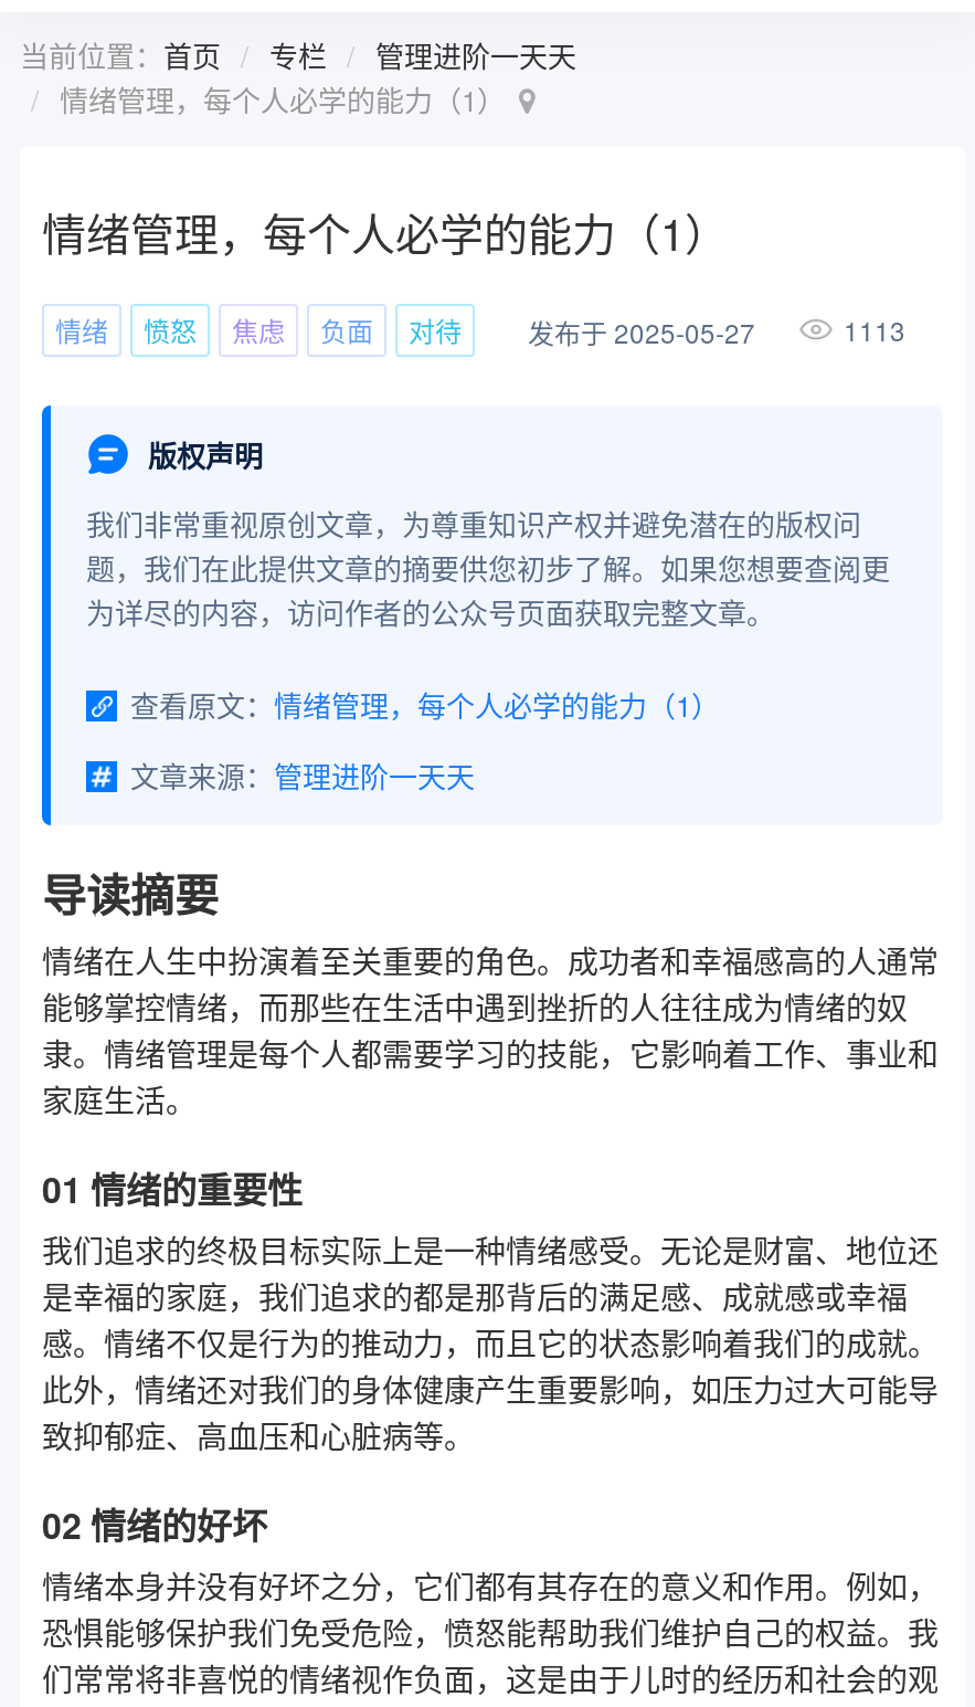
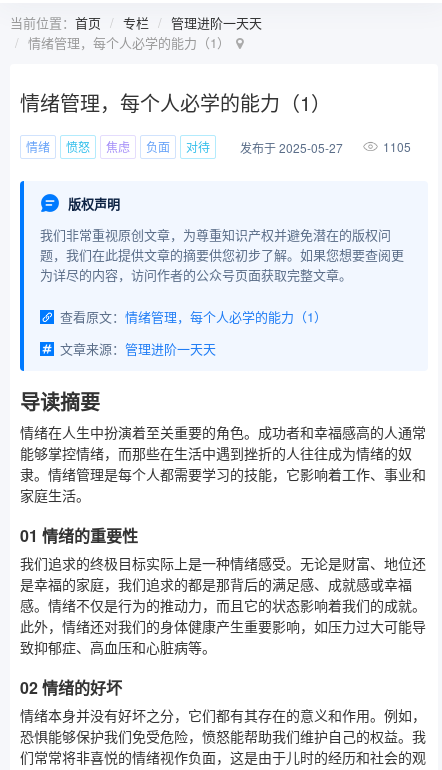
- 1113
+ 1105
